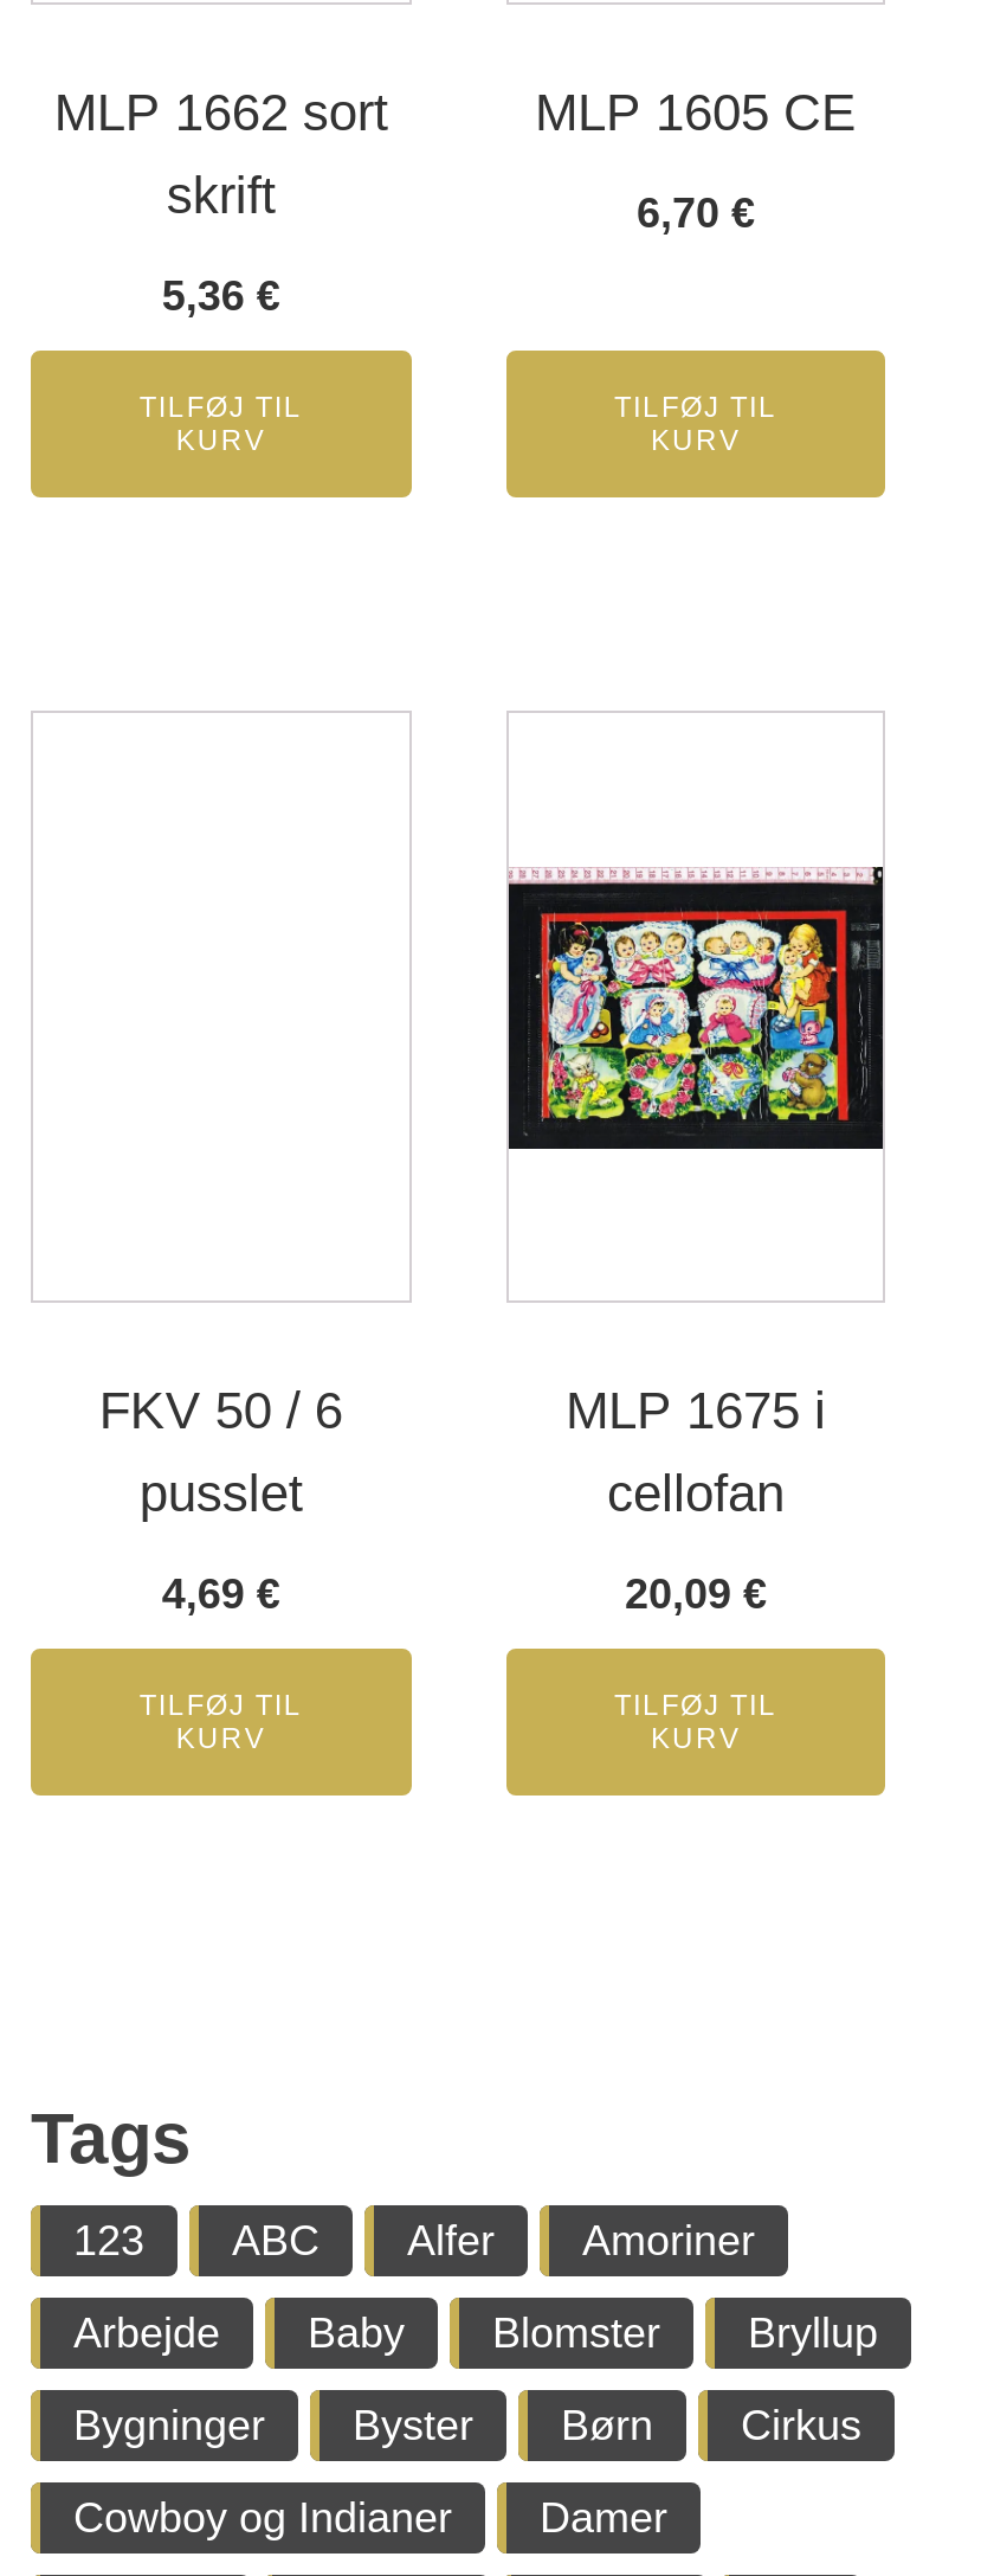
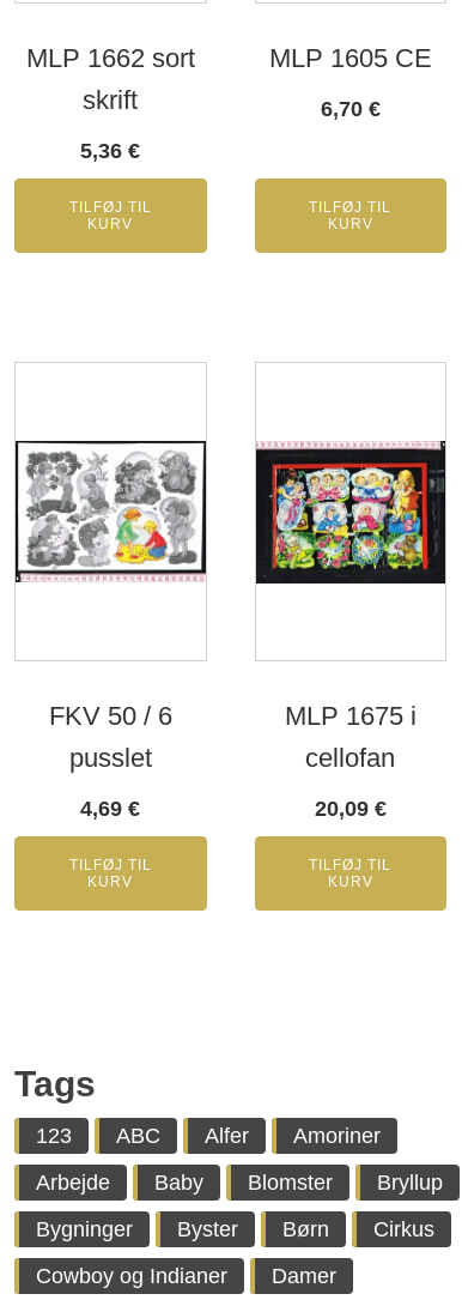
+ [image]
